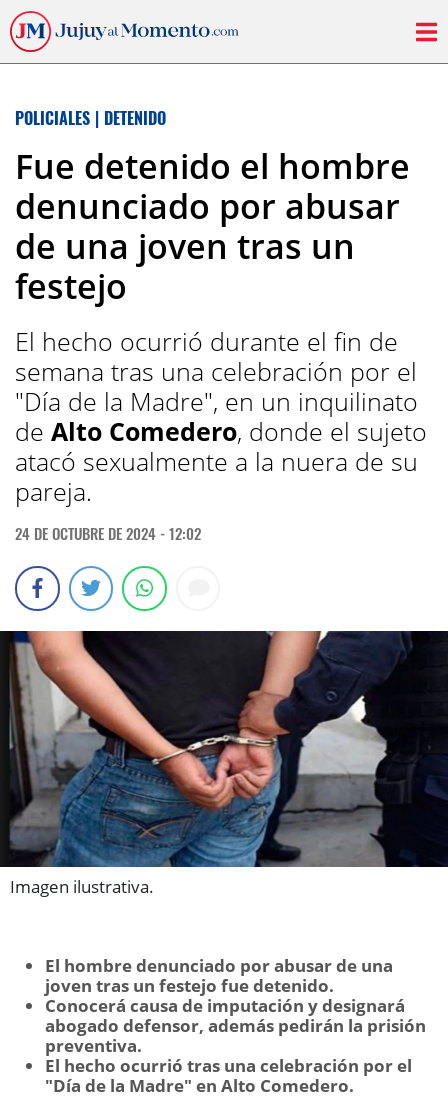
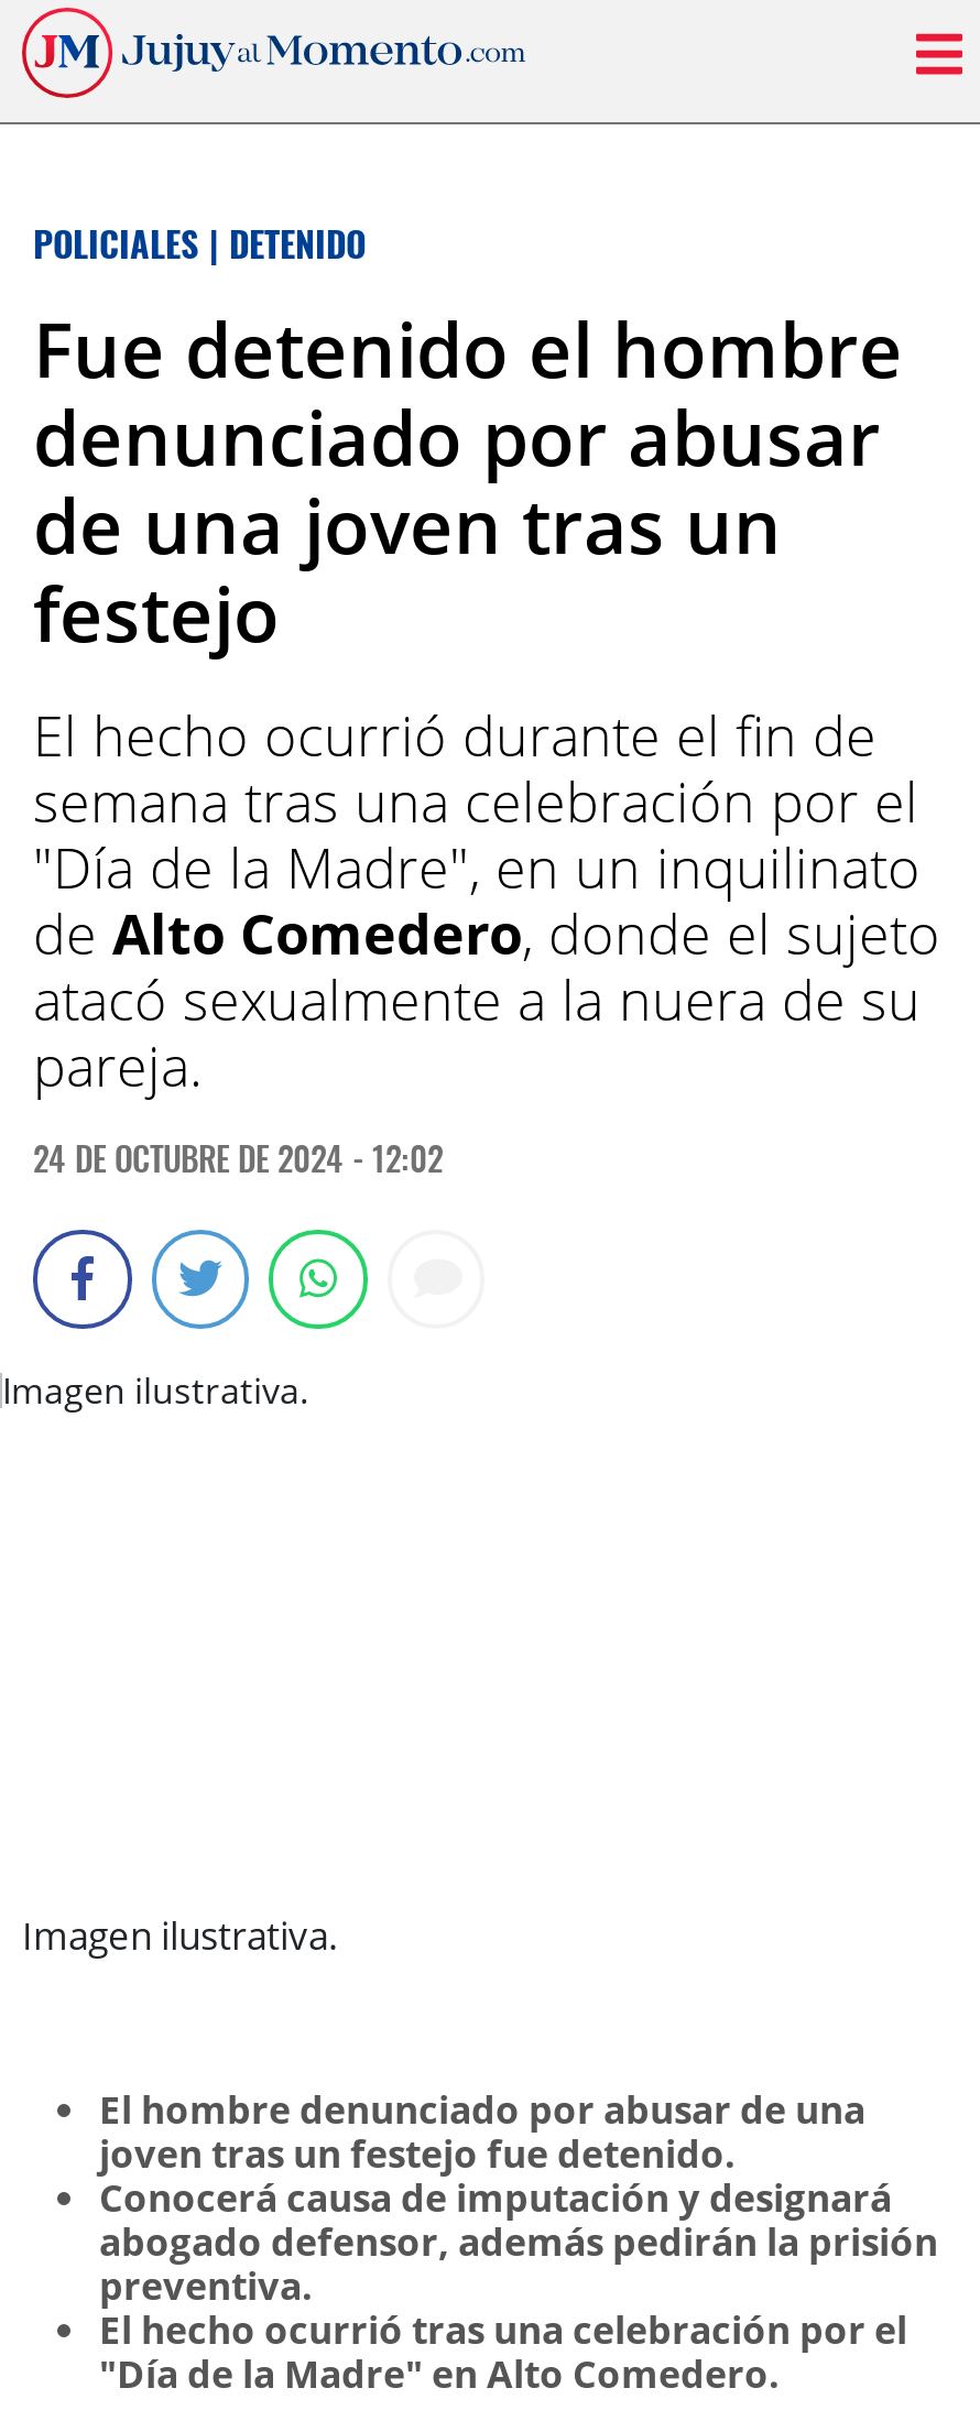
- [image]
